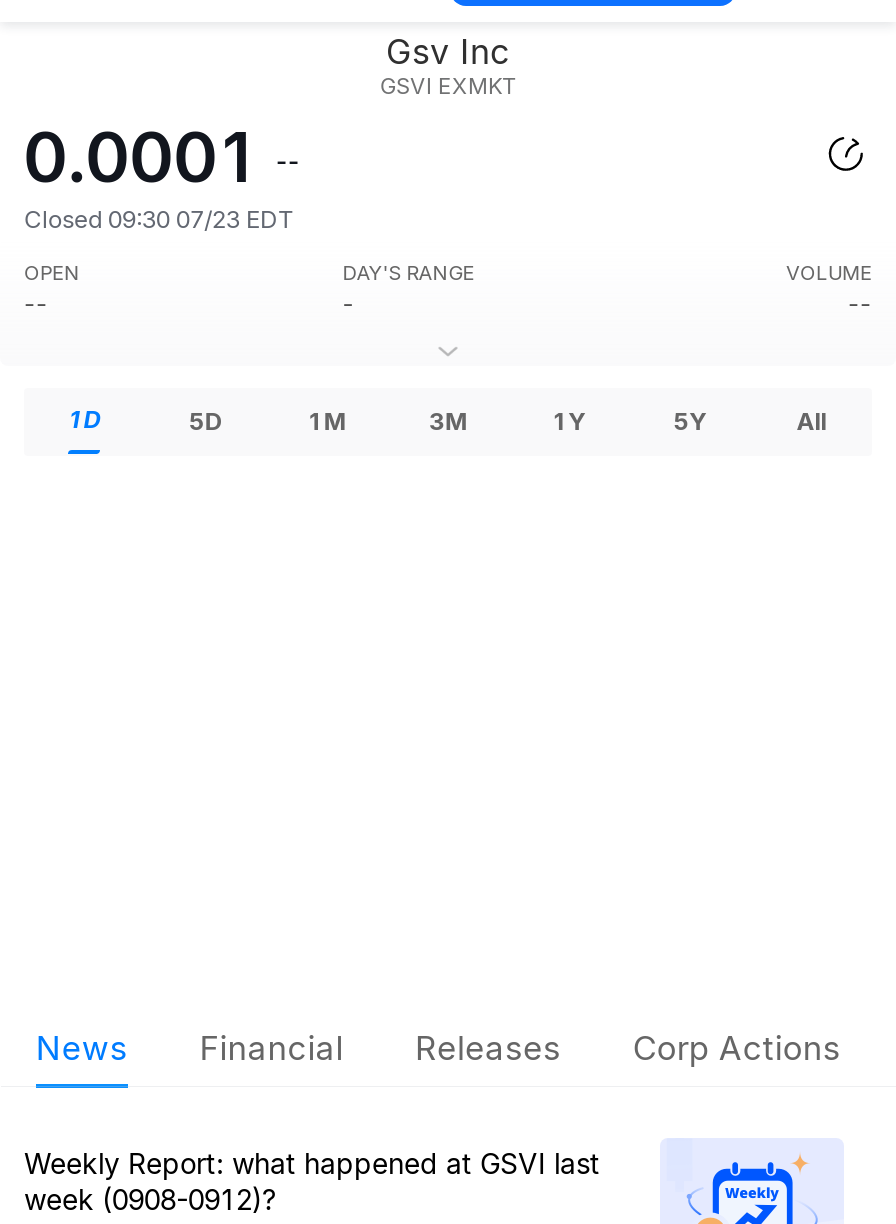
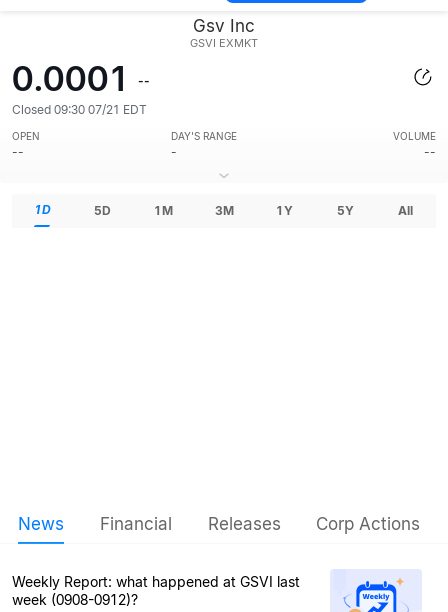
- Closed 09:30 07/23 EDT
+ Closed 09:30 07/21 EDT
